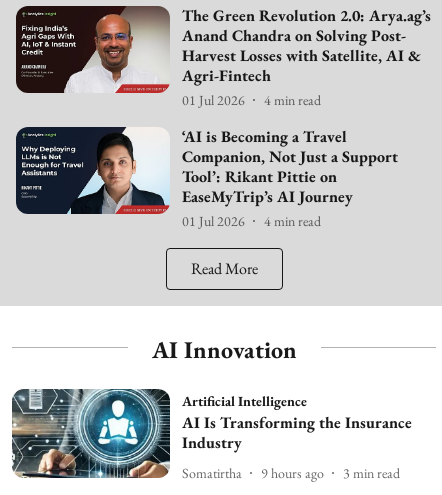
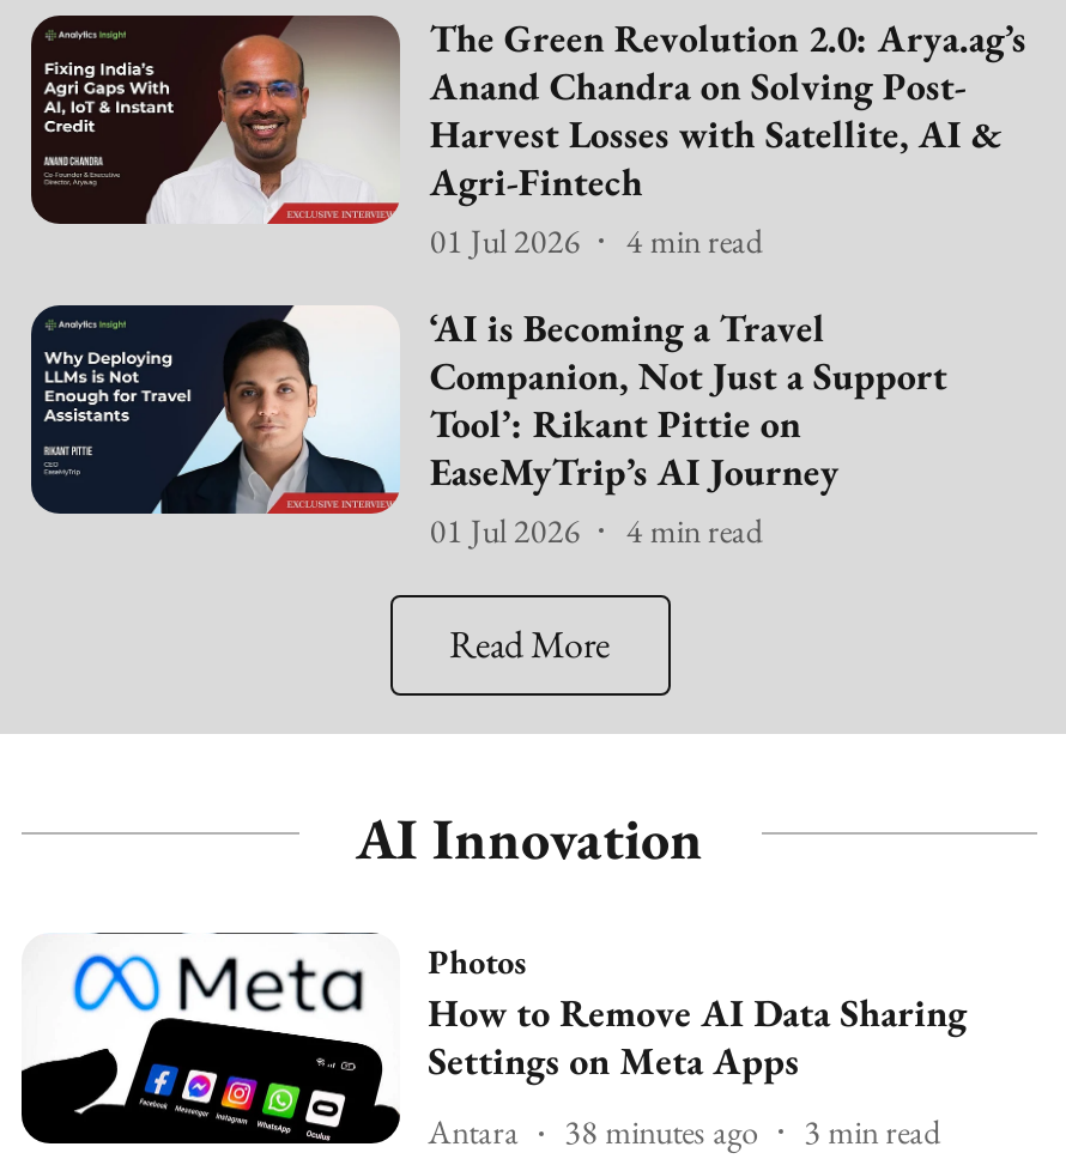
- [image]
- Artificial Intelligence
- AI Is Transforming the Insurance
- Industry
+ [image]
+ Photos
+ How to Remove AI Data Sharing
+ Settings on Meta Apps

- Somatirtha
- 9 hours ago
+ Antara
+ 38 minutes ago
